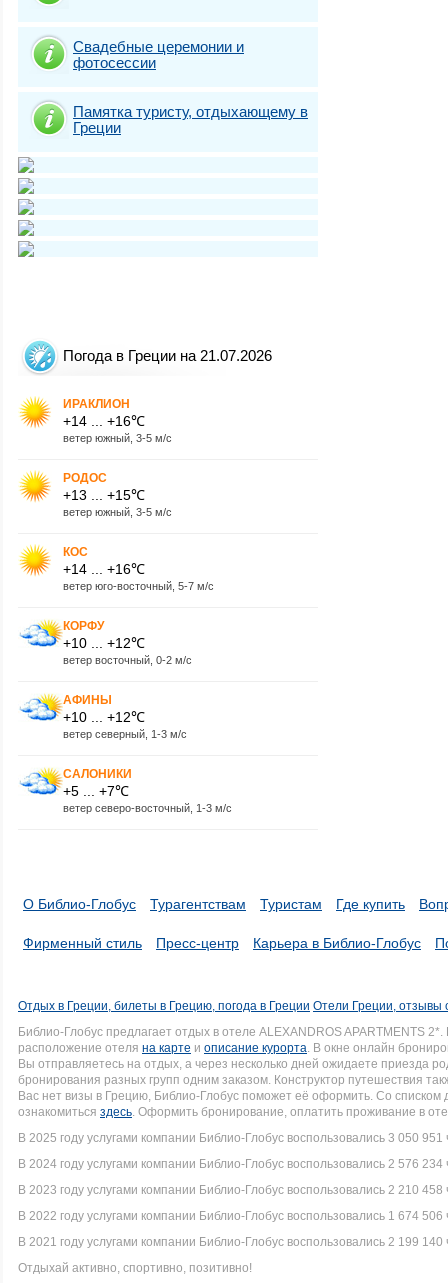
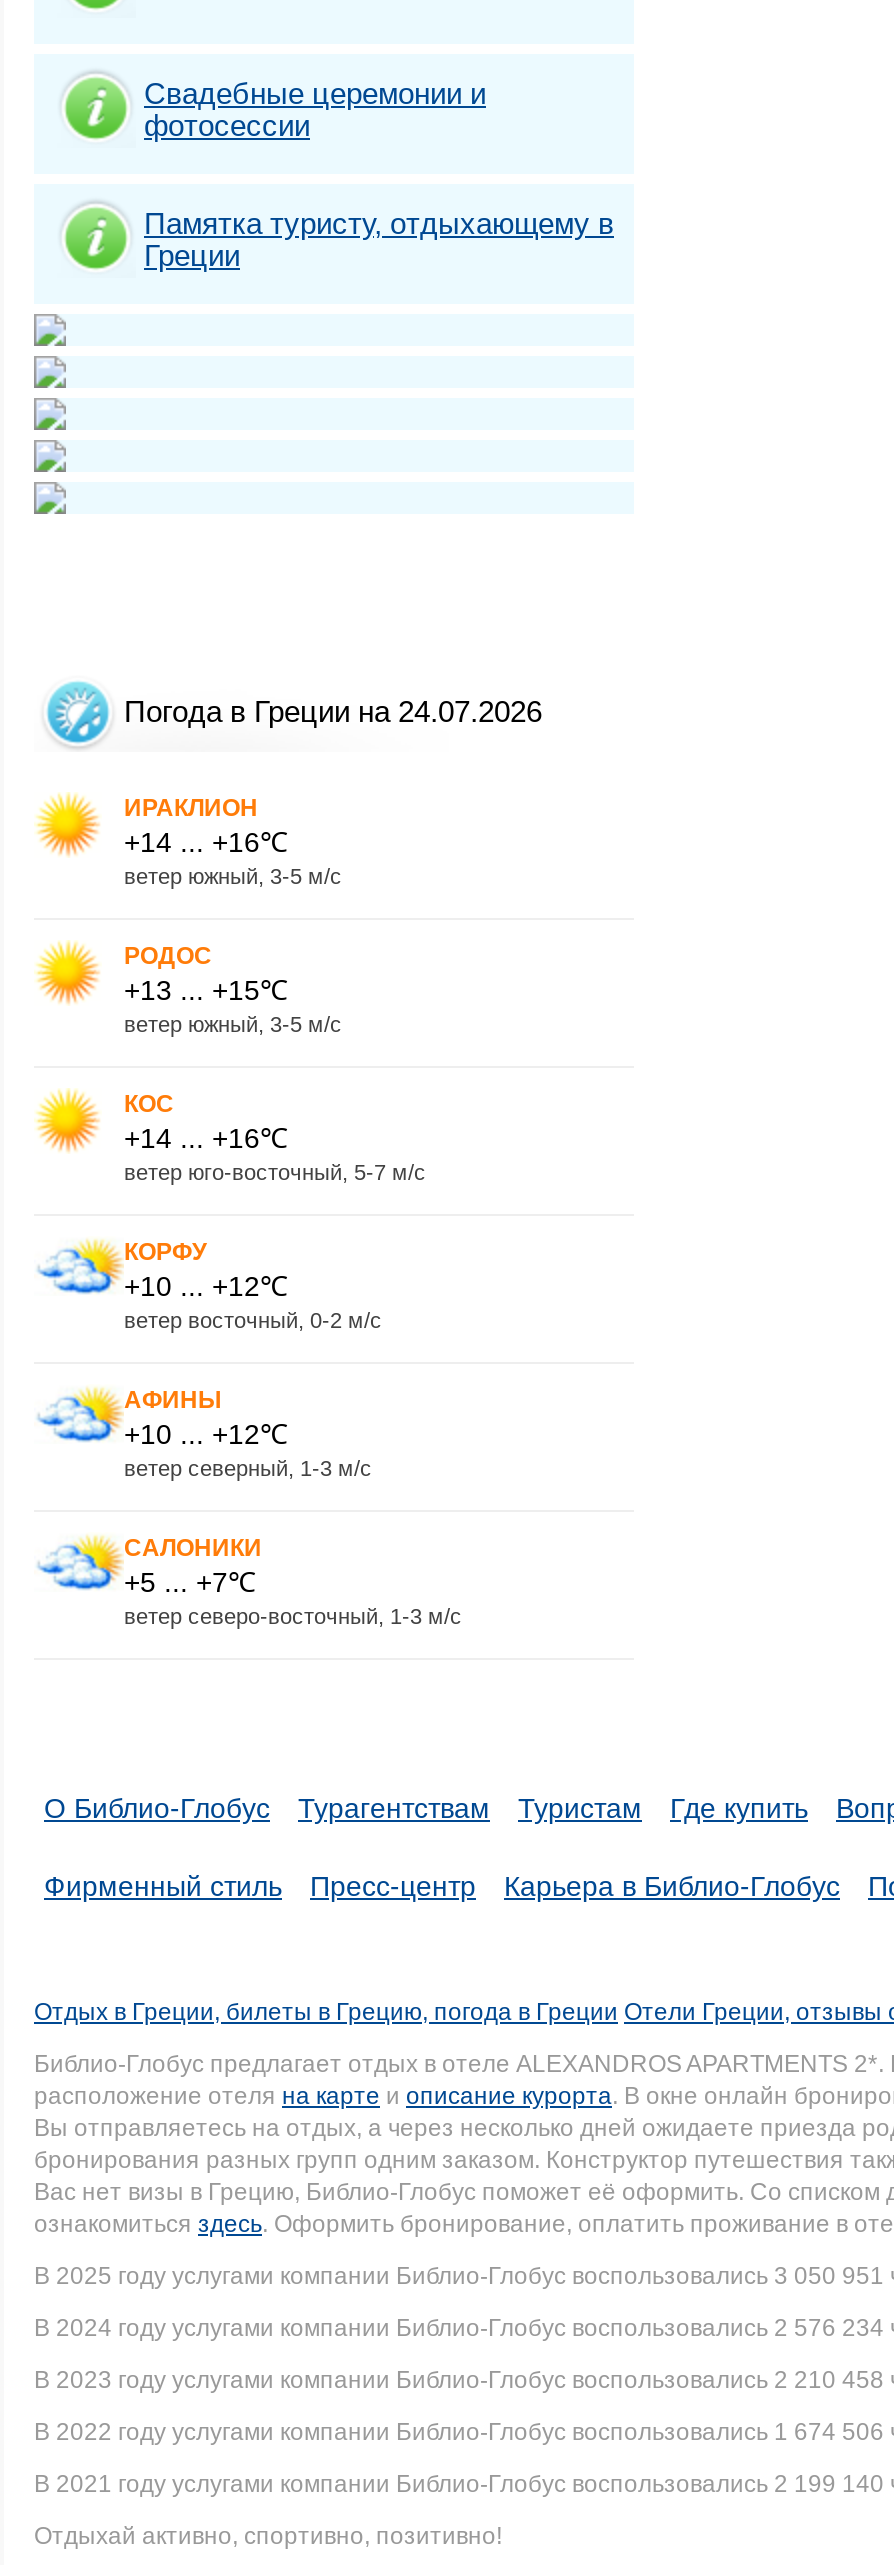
- Погода в Греции на 21.07.2026
+ Погода в Греции на 24.07.2026
